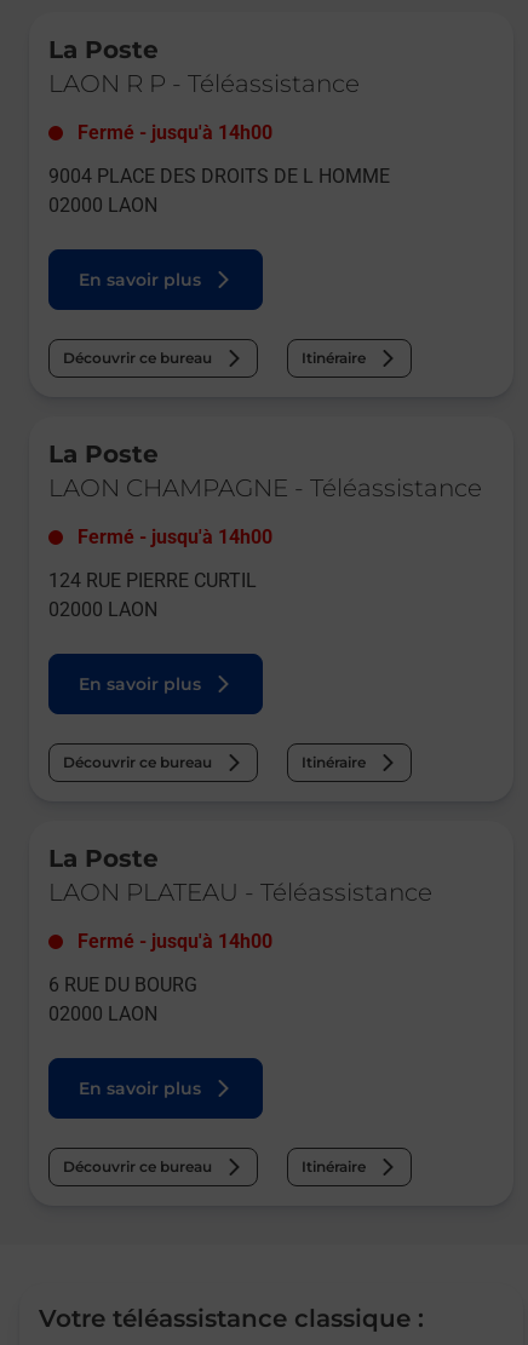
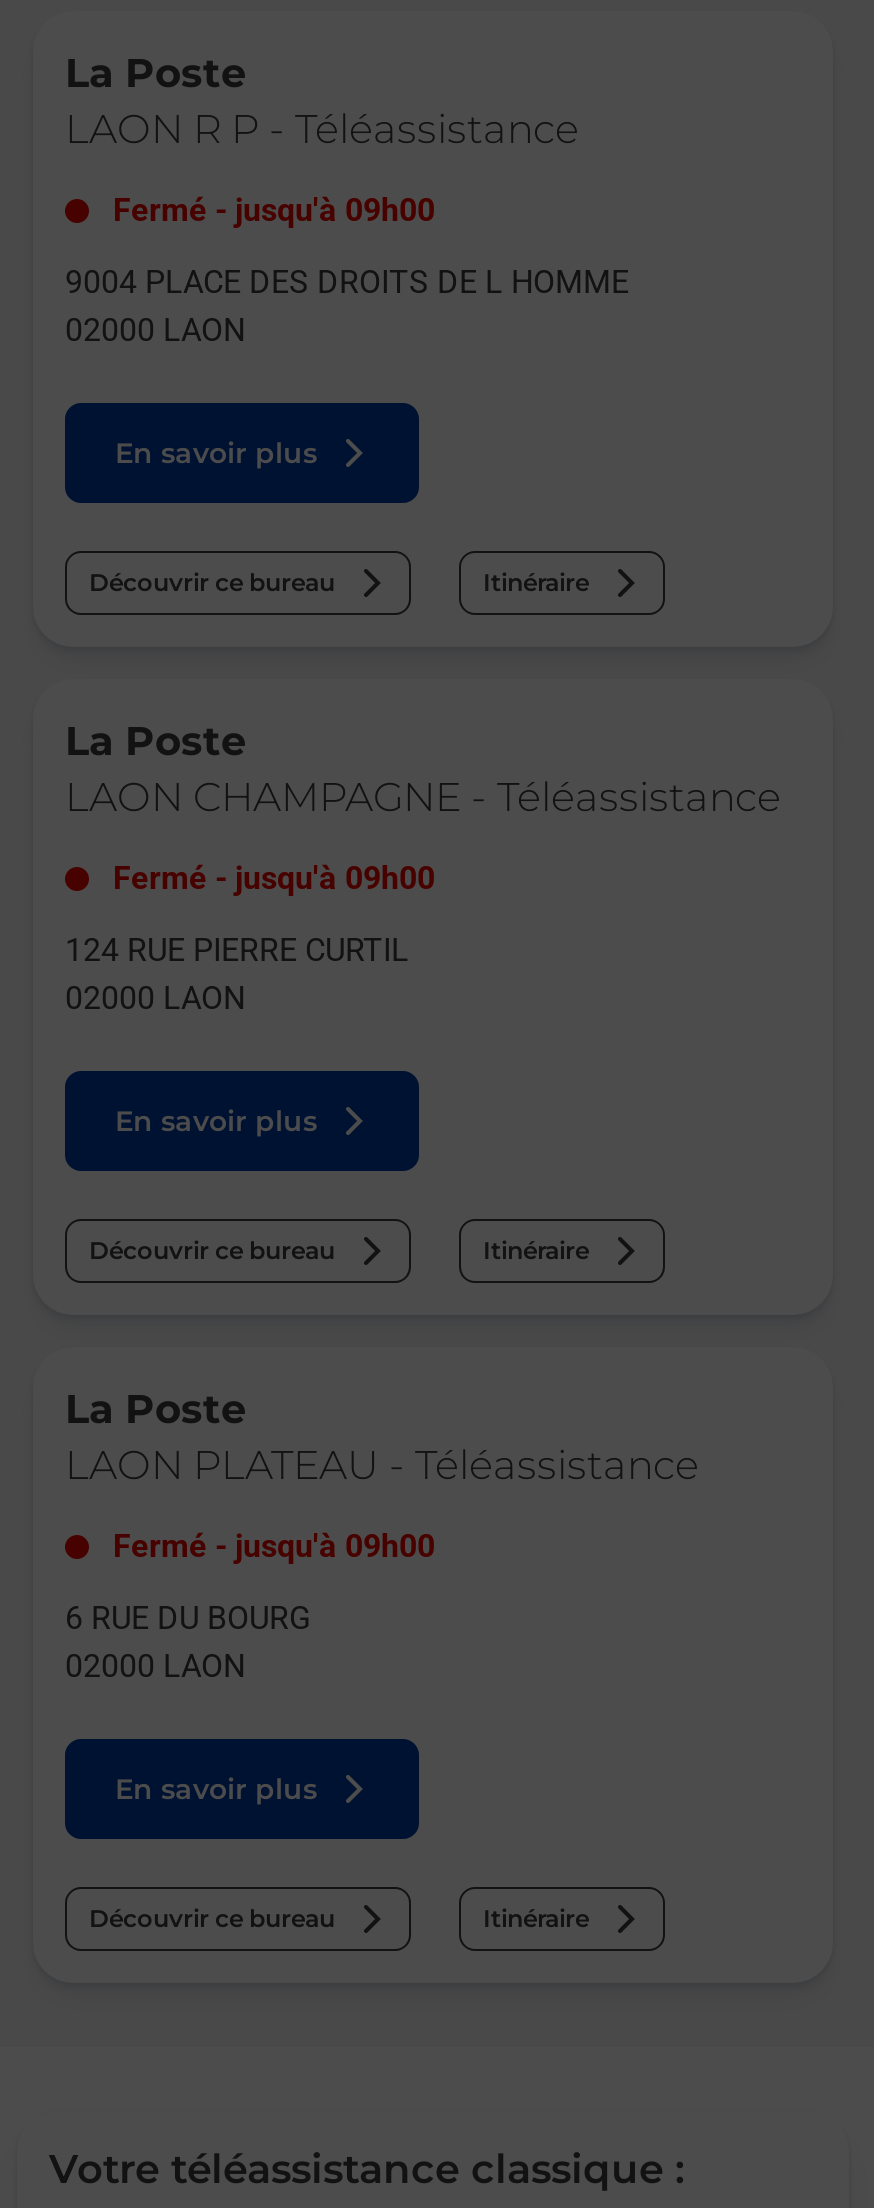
- Fermé - jusqu'à 14h00
+ Fermé - jusqu'à 09h00

- Fermé - jusqu'à 14h00
+ Fermé - jusqu'à 09h00

- Fermé - jusqu'à 14h00
+ Fermé - jusqu'à 09h00
